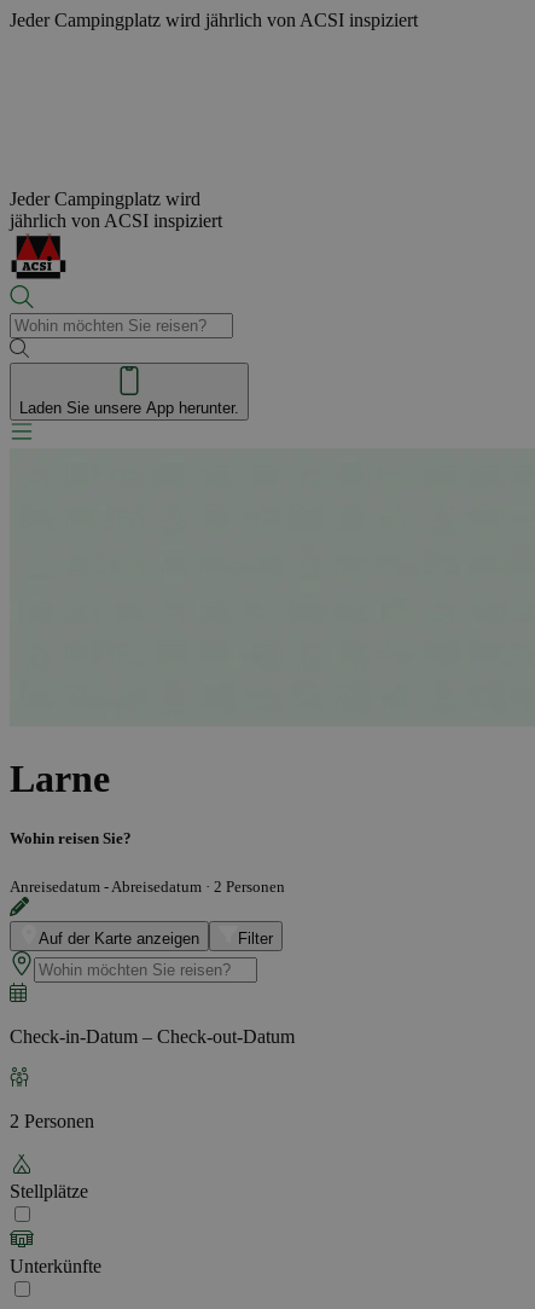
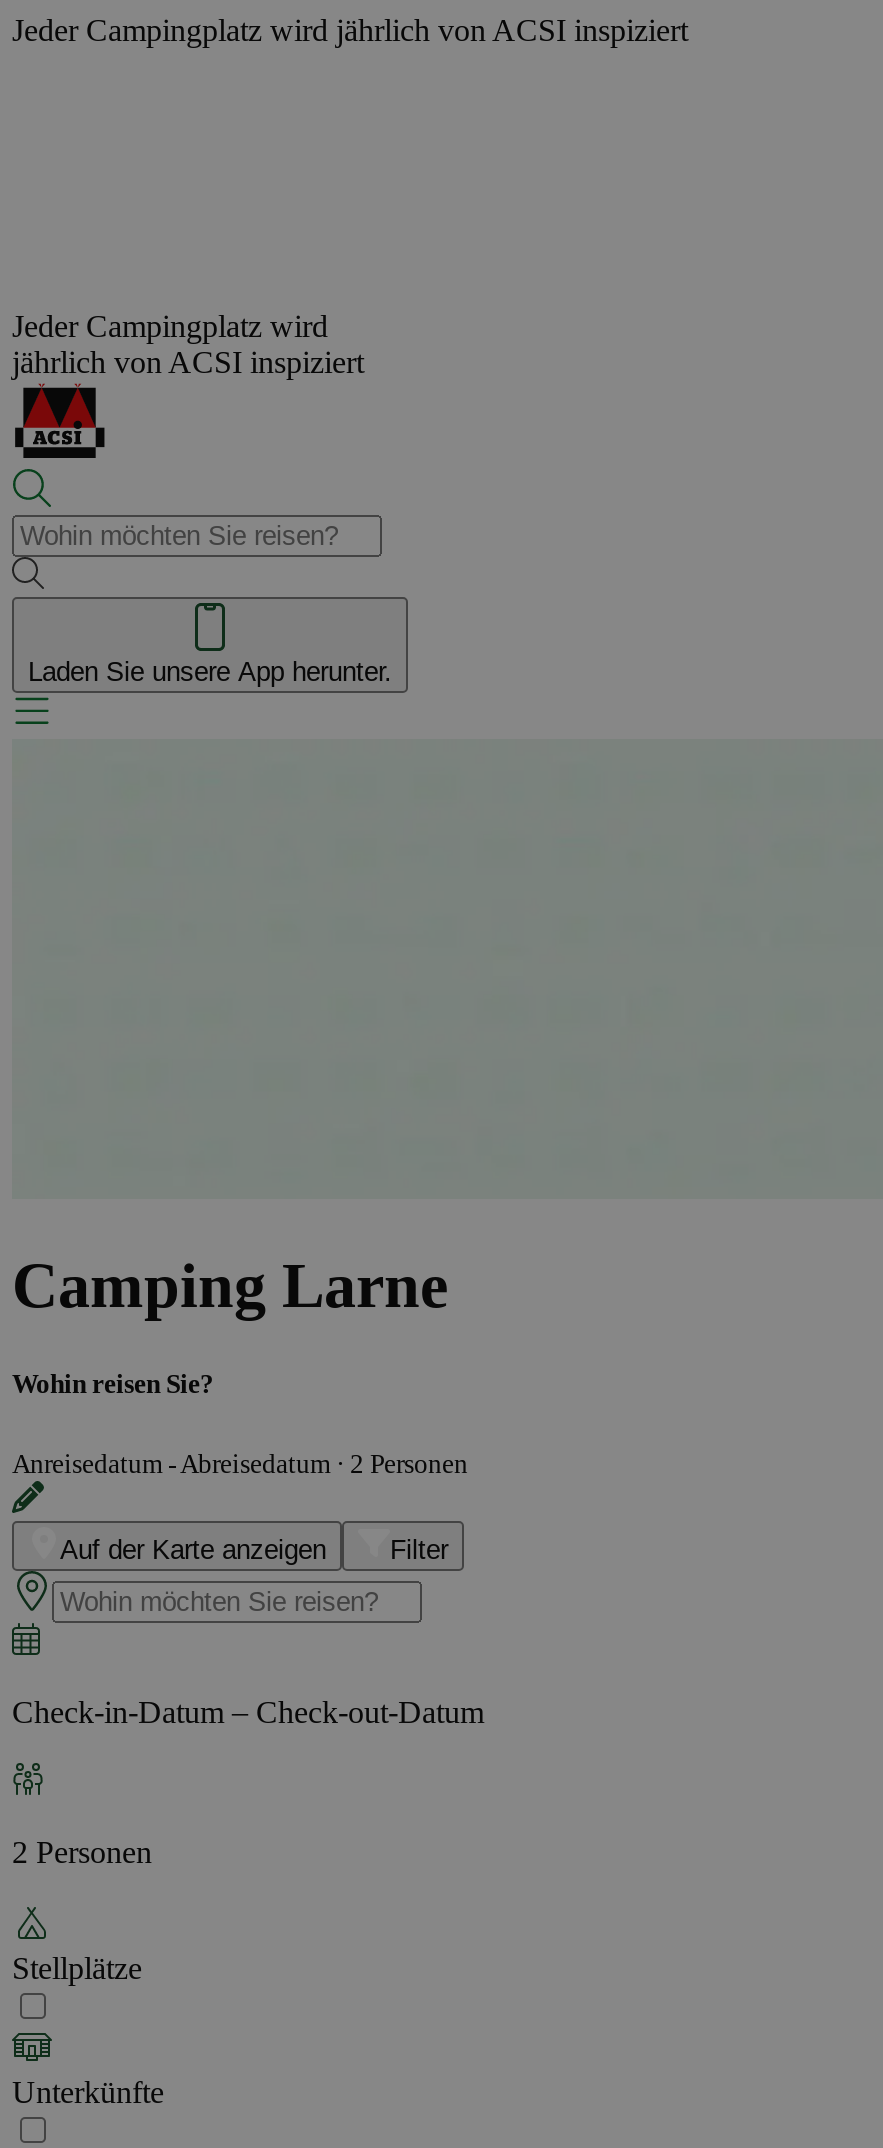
- Larne
+ Camping Larne
